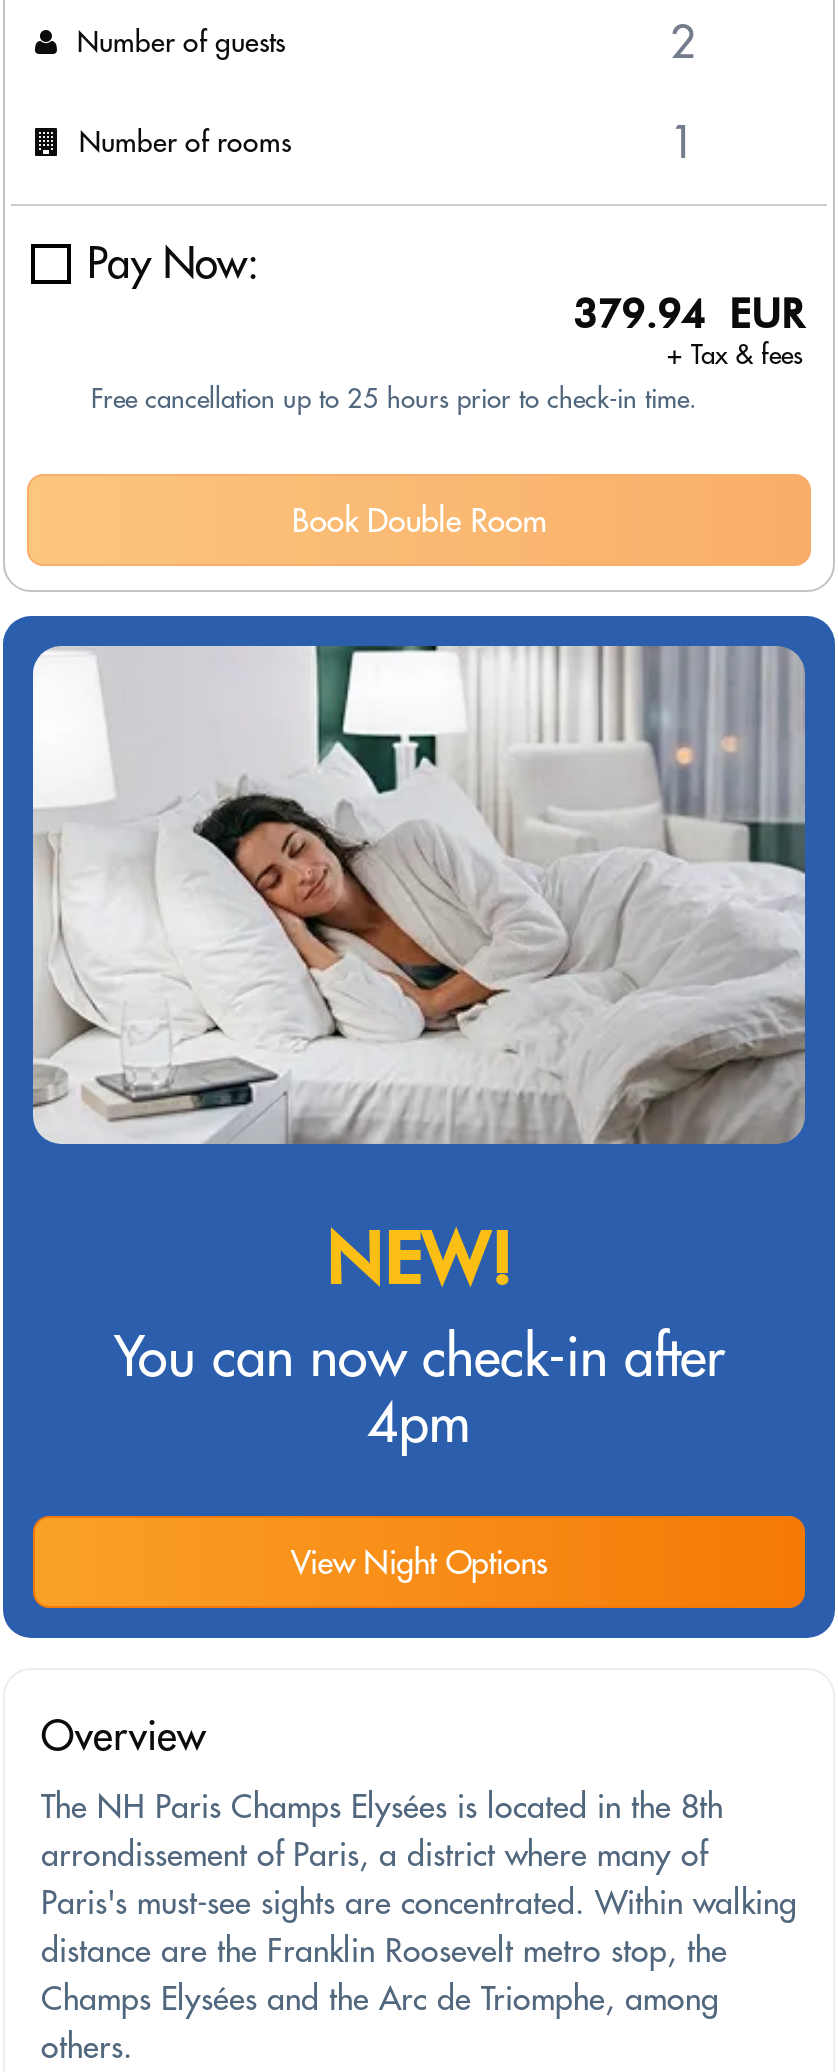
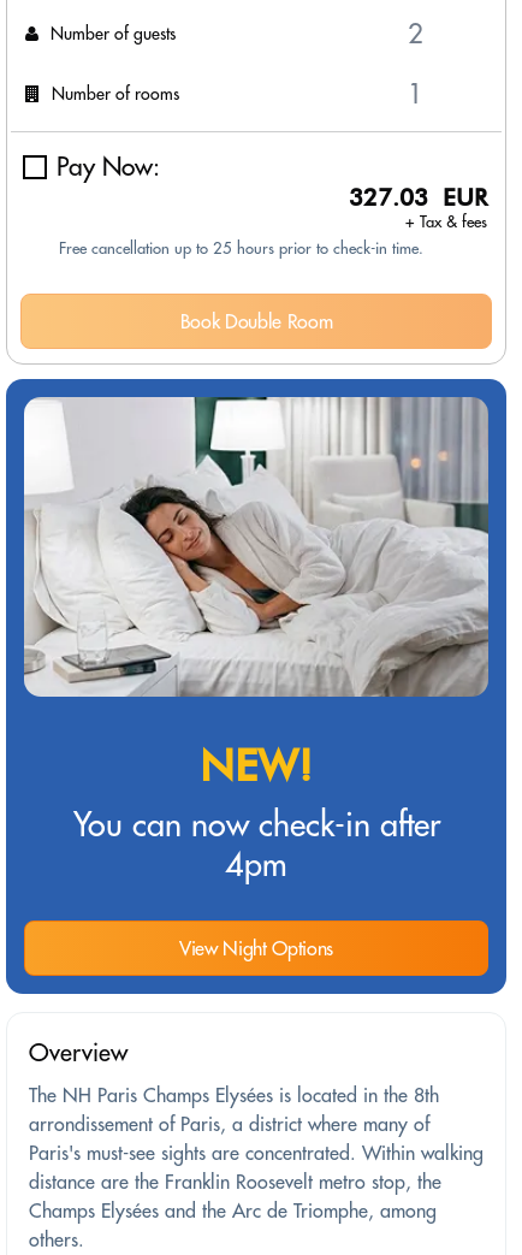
- 379.94 EUR
+ 327.03 EUR
